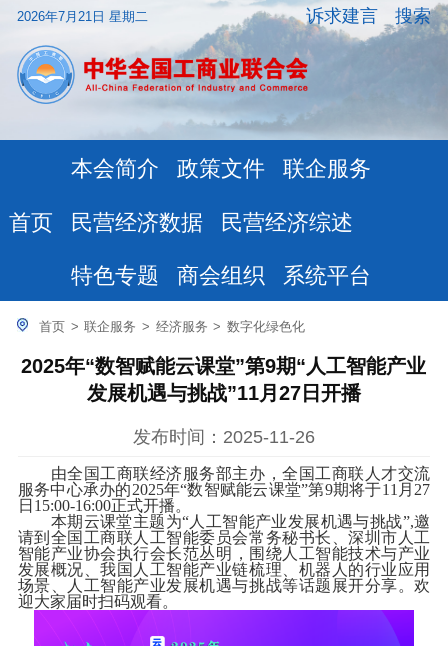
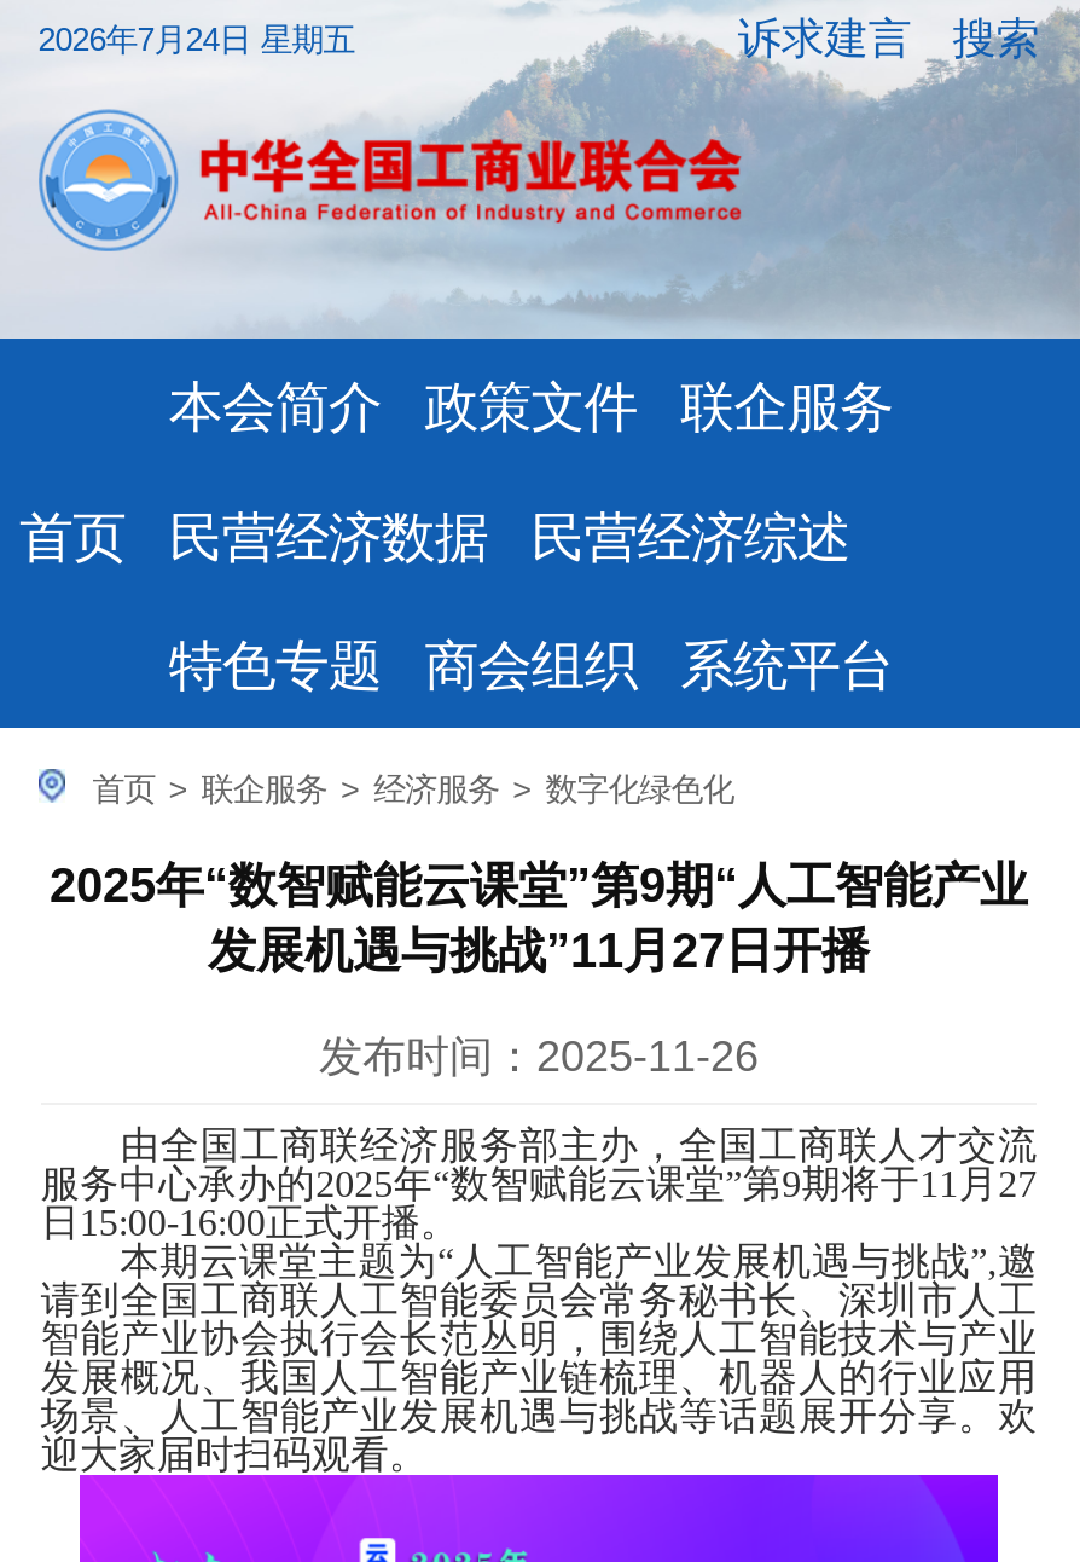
- 2026年7月21日 星期二
+ 2026年7月24日 星期五
